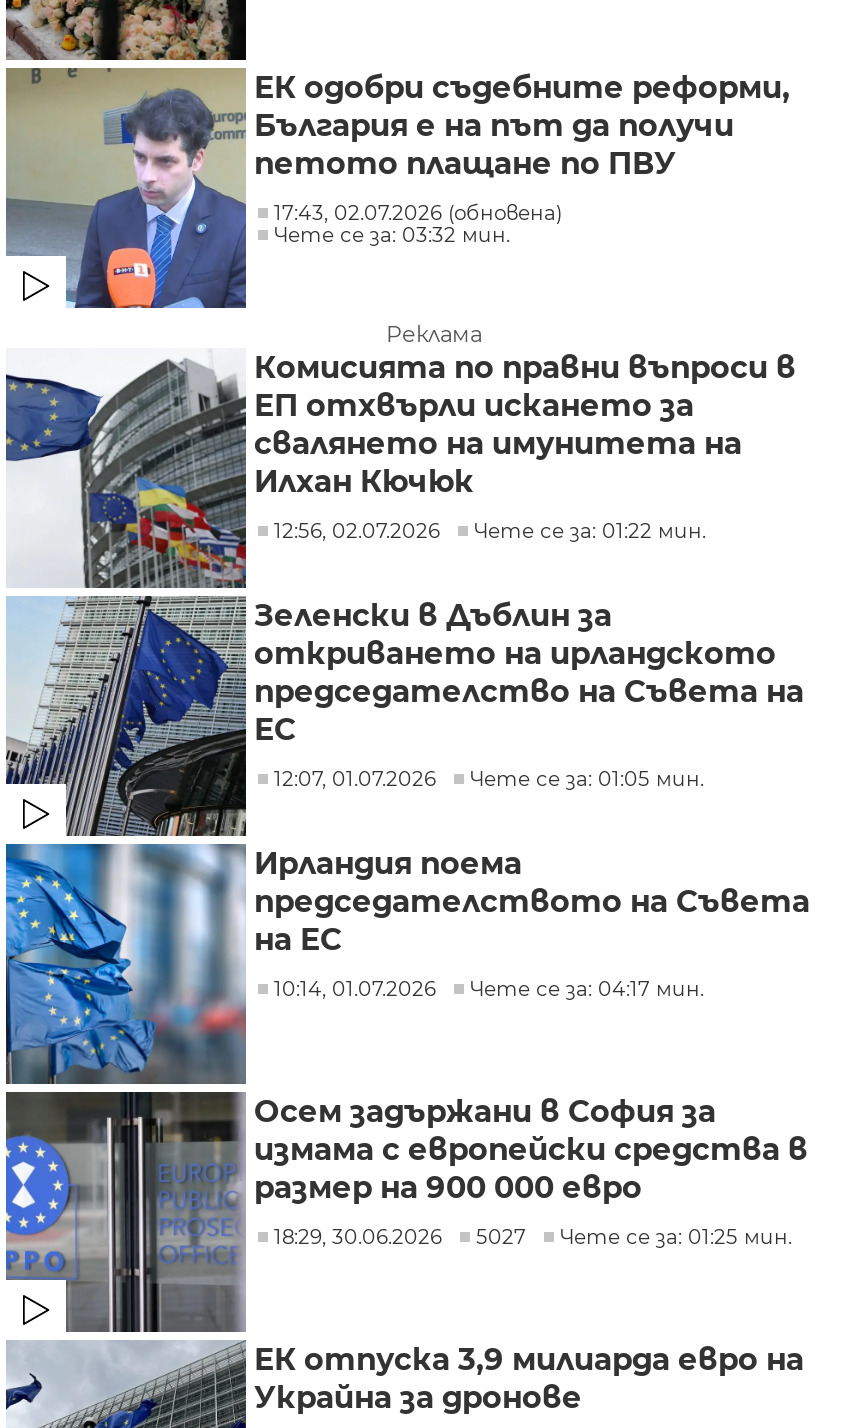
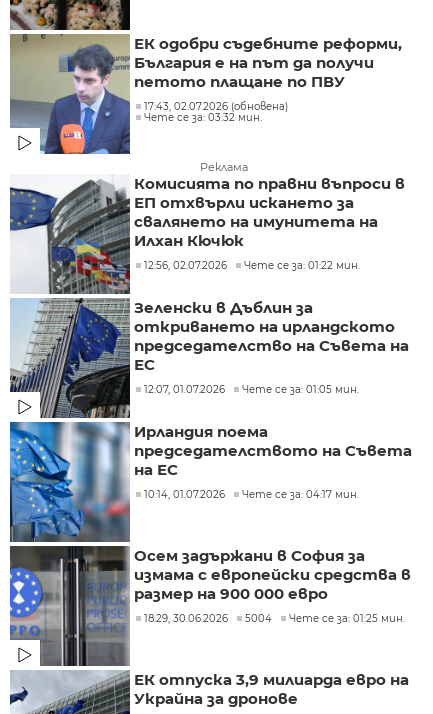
- 18:29, 30.06.2026 5027 Чете се за: 01:25 мин.
+ 18:29, 30.06.2026 5004 Чете се за: 01:25 мин.
